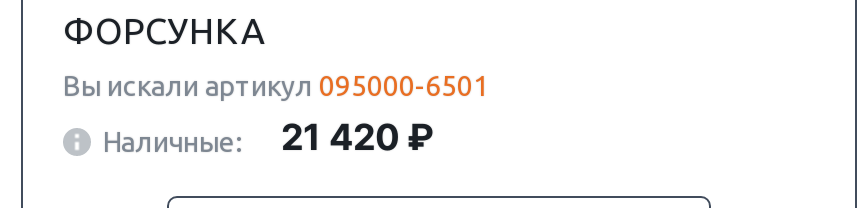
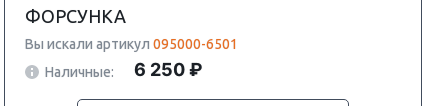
- Наличные: 21 420 ₽
+ Наличные: 6 250 ₽
